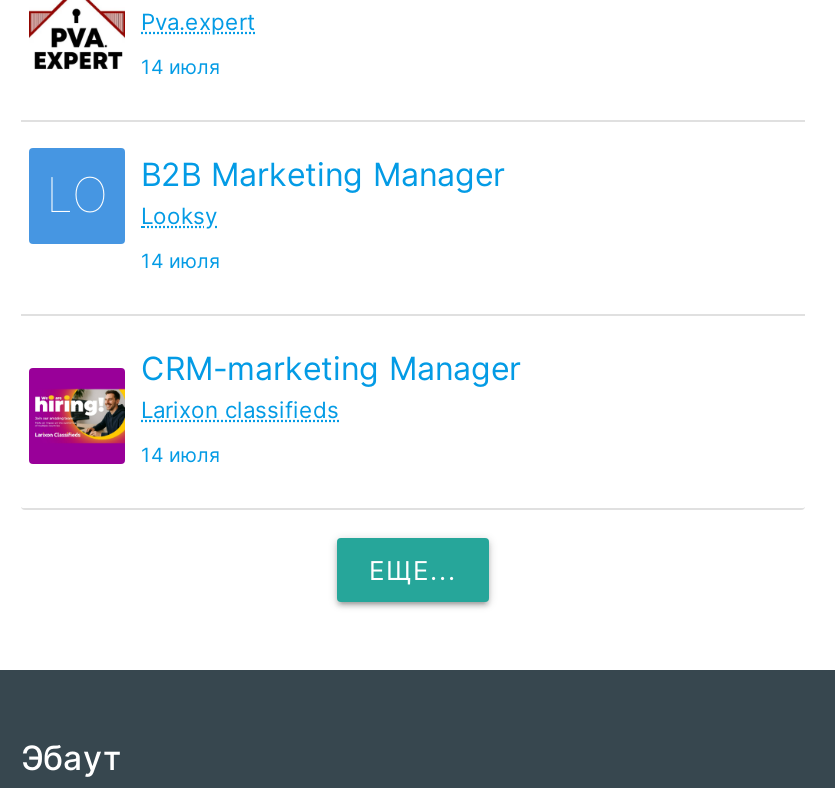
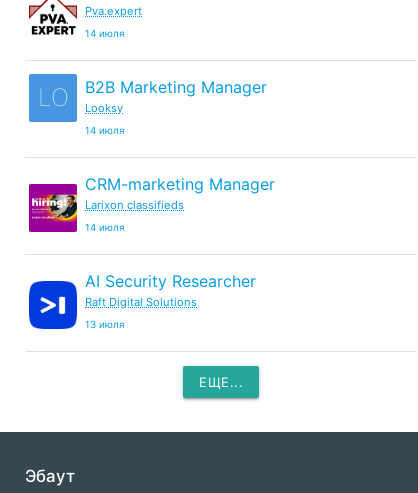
+ [image]
+ AI Security Researcher
+ Raft Digital Solutions
+ 13 июля
